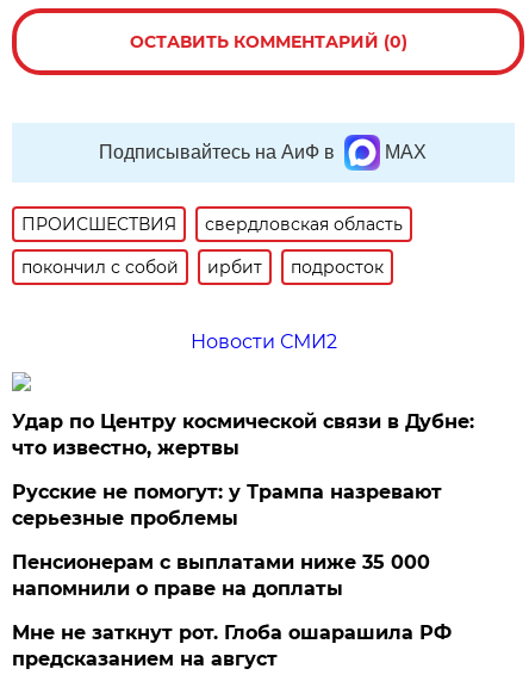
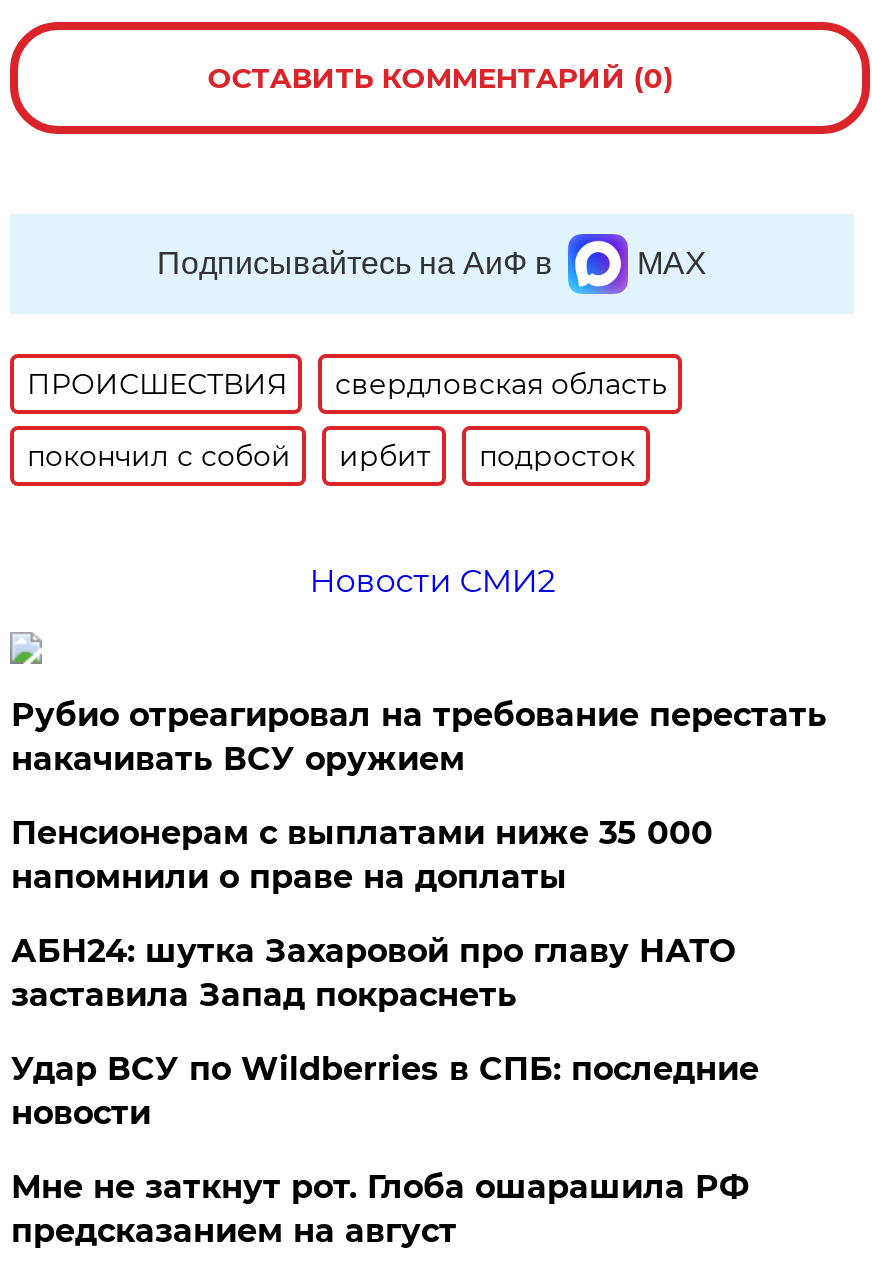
- Удар по Центру космической связи в Дубне:
- что известно, жертвы
- Русские не помогут: у Трампа назревают
- серьезные проблемы
+ Рубио отреагировал на требование перестать
+ накачивать ВСУ оружием

moved up: Пенсионерам с выплатами ниже 35 000 | напомнили о праве на доплаты

+ АБН24: шутка Захаровой про главу НАТО
+ заставила Запад покраснеть
+ Удар ВСУ по Wildberries в СПБ: последние
+ новости
